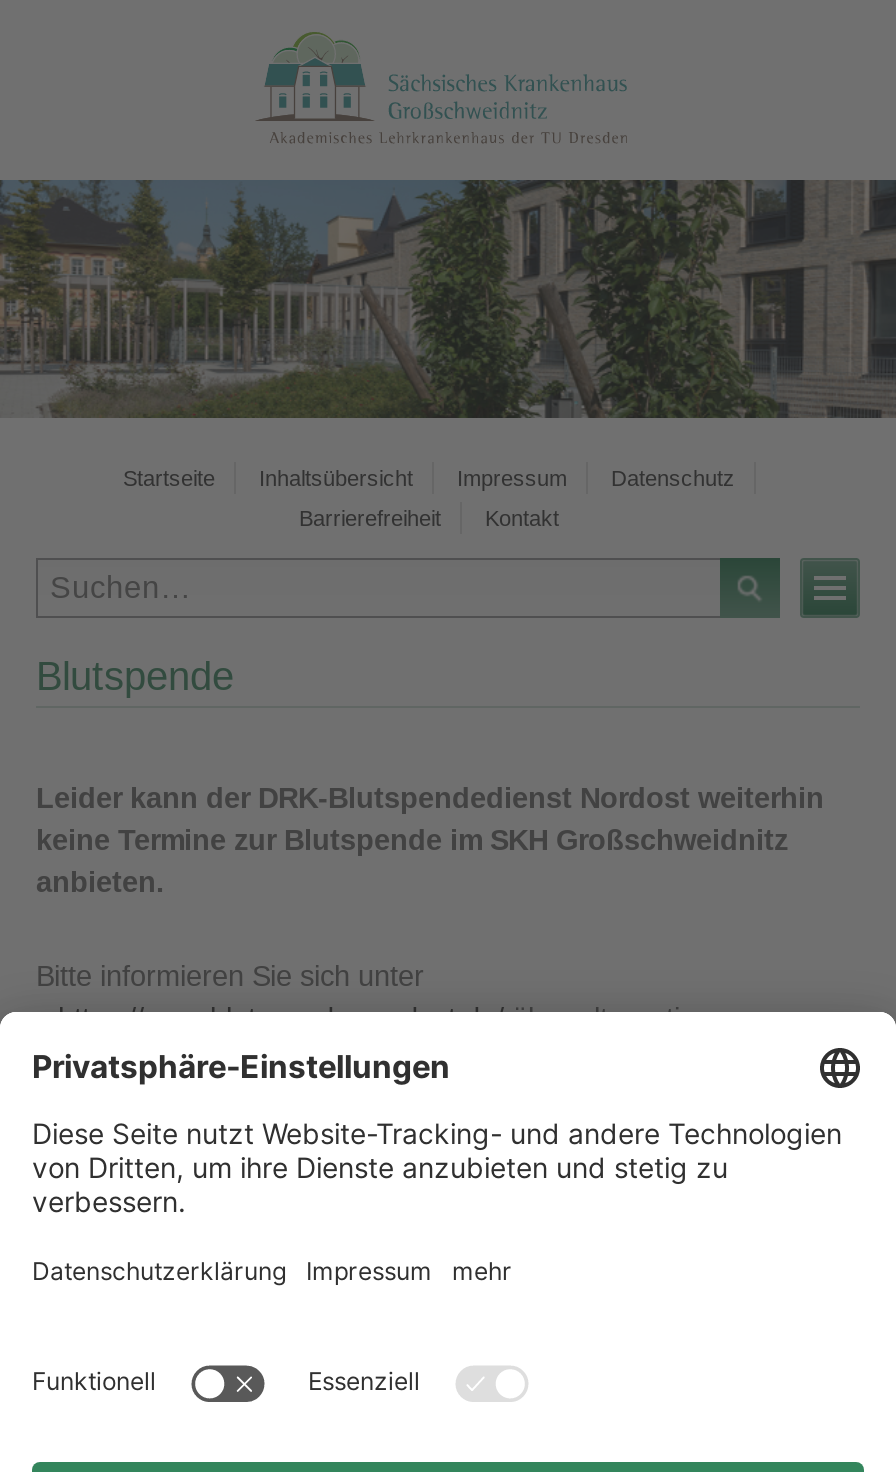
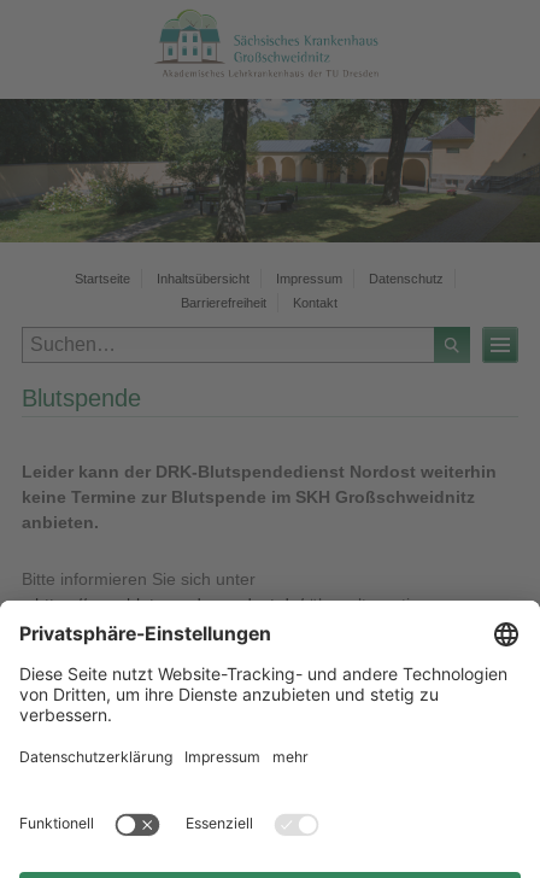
- [image]
+ [image]
